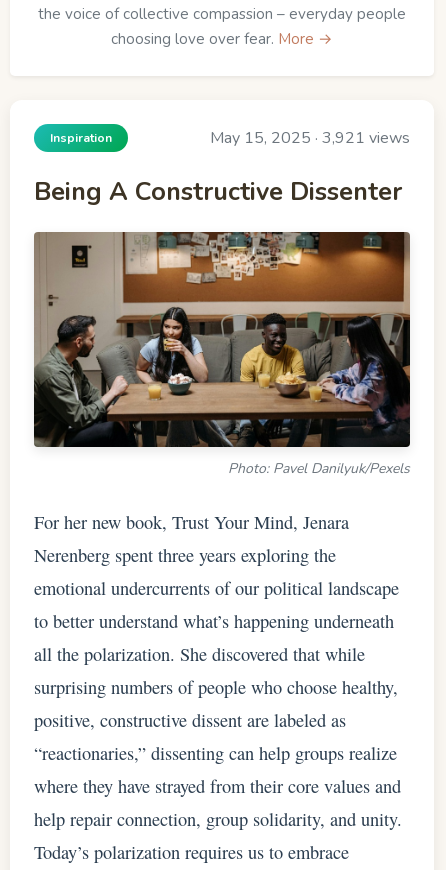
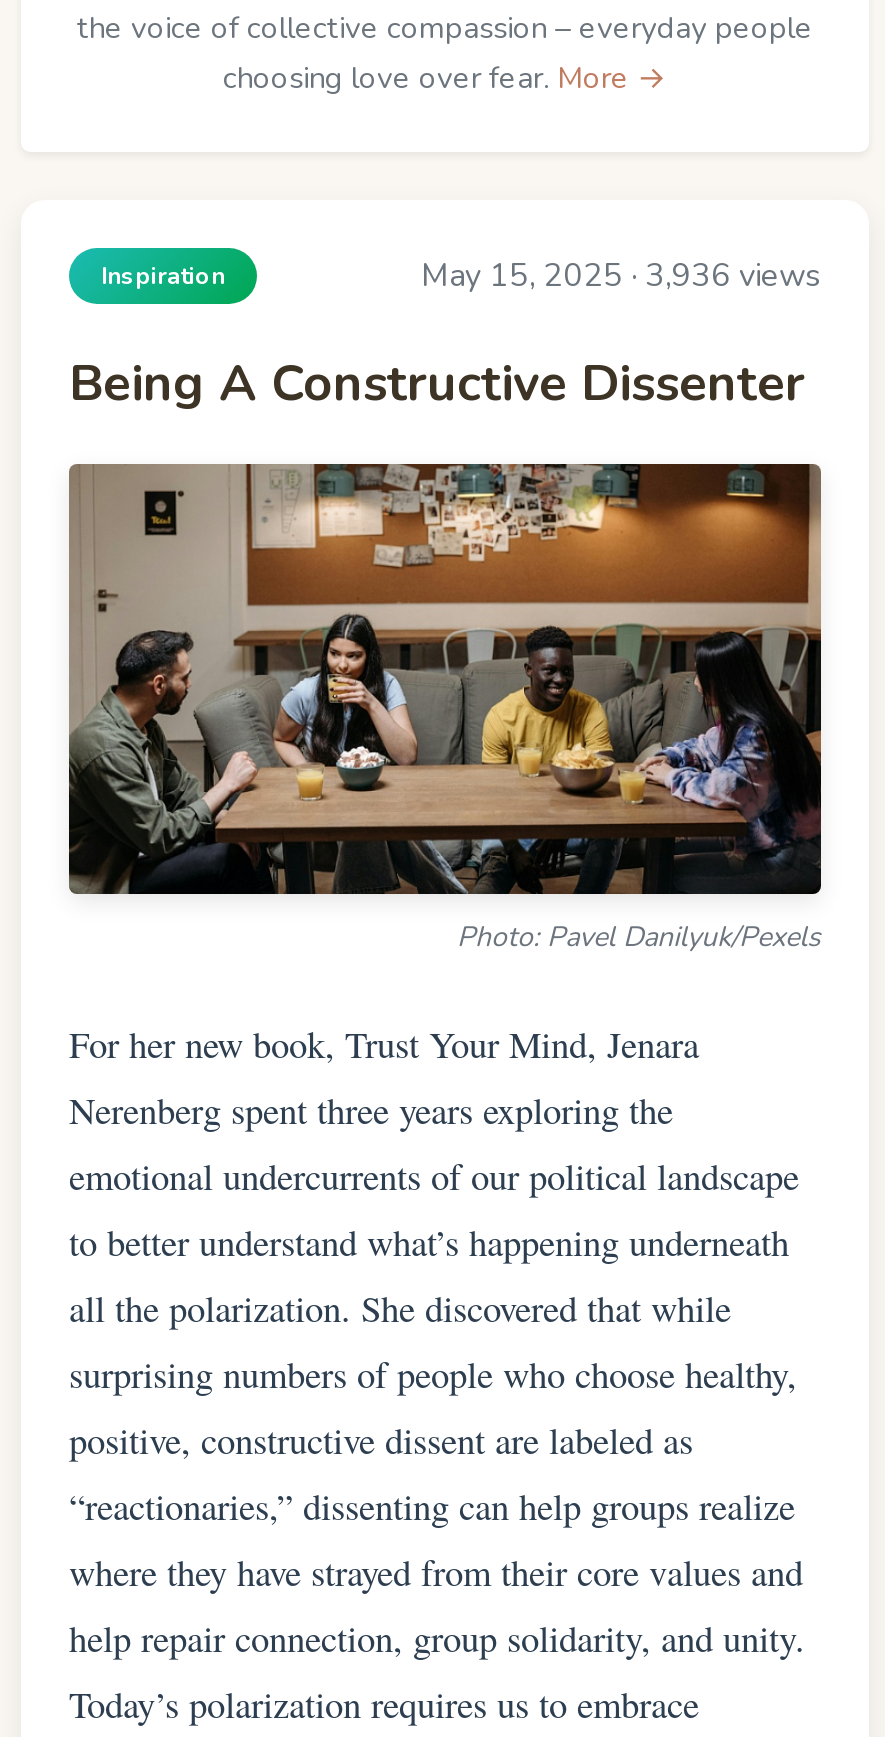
- May 15, 2025 · 3,921 views
+ May 15, 2025 · 3,936 views
